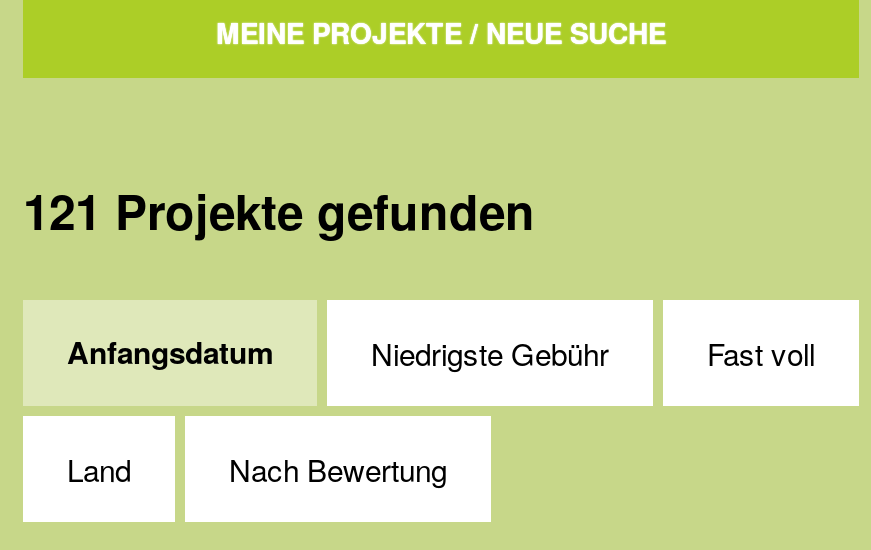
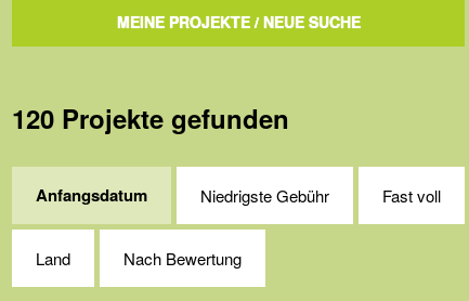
- 121 Projekte gefunden
+ 120 Projekte gefunden
